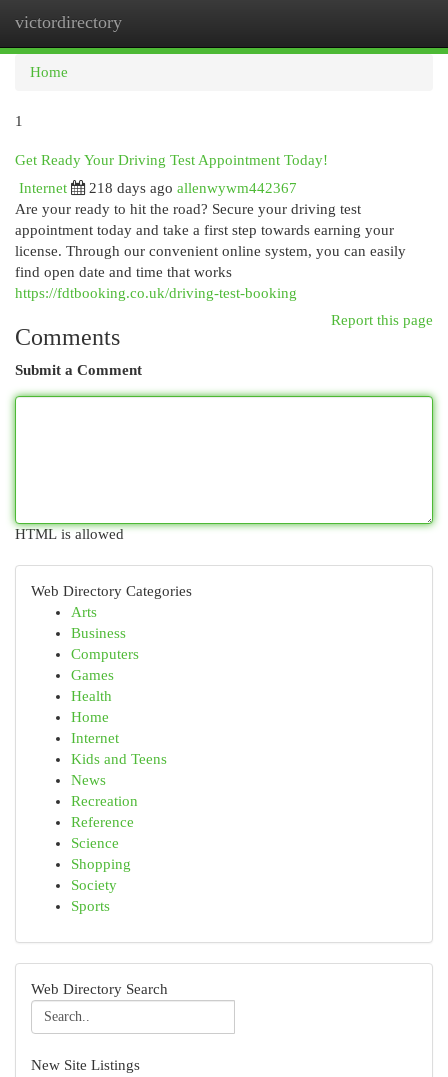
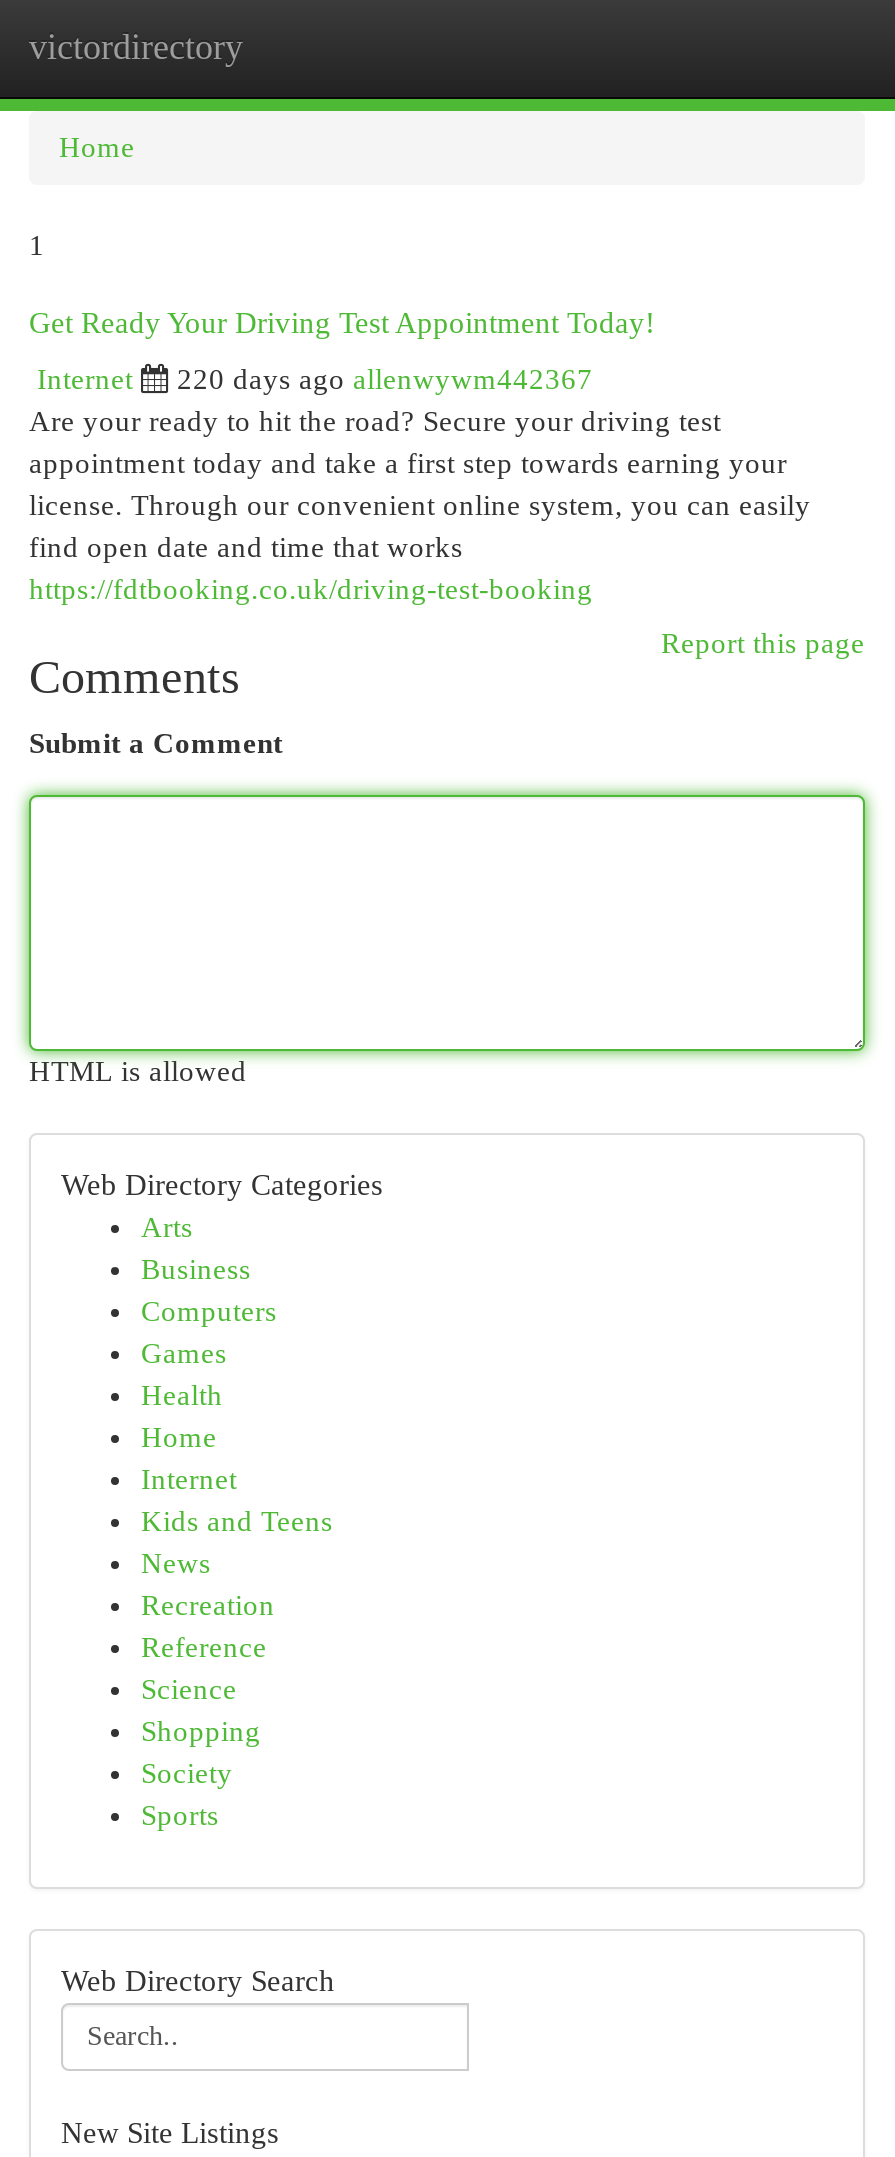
- 218 days ago allenwywm442367
+ 220 days ago allenwywm442367
